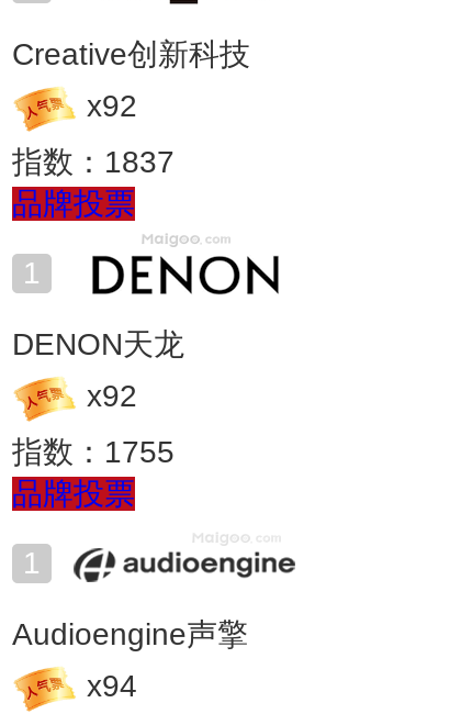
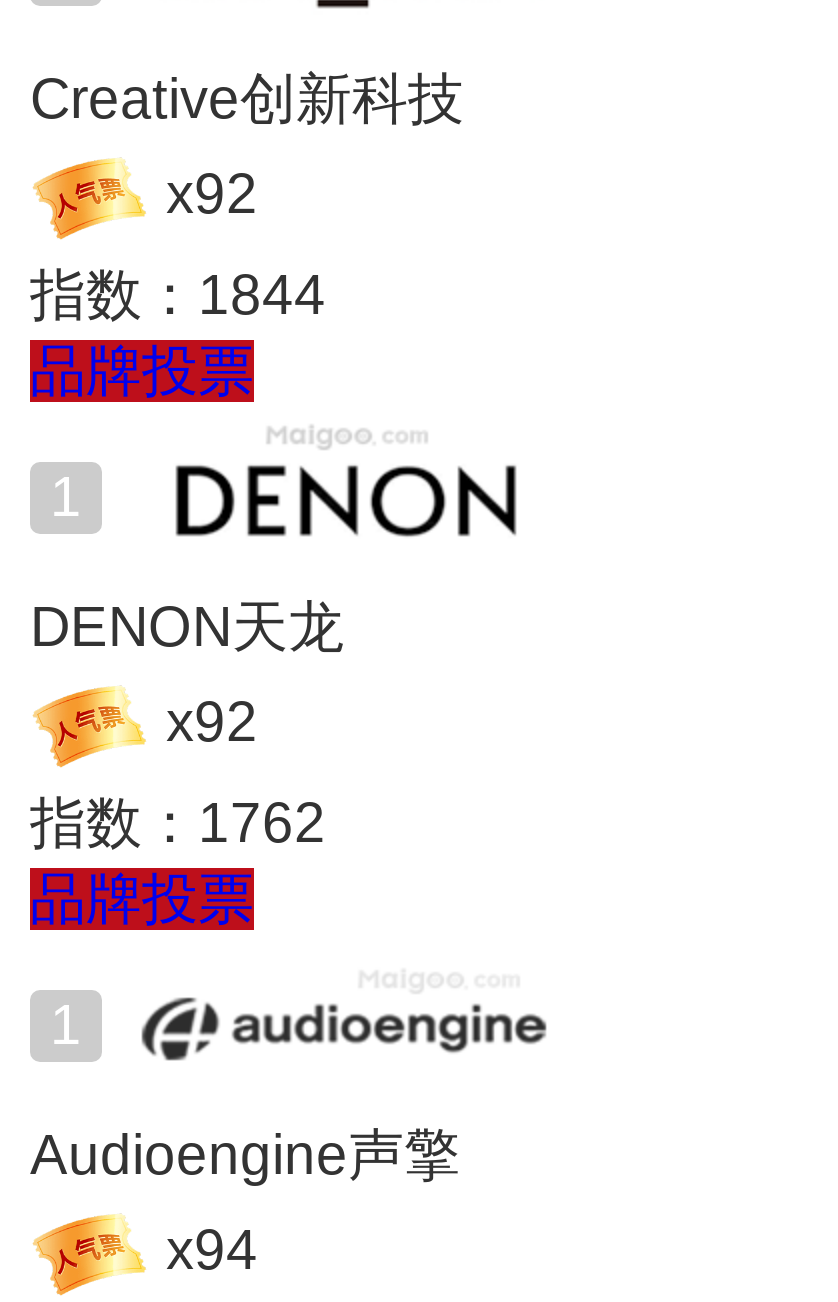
- 指数：1837
+ 指数：1844

- 指数：1755
+ 指数：1762
